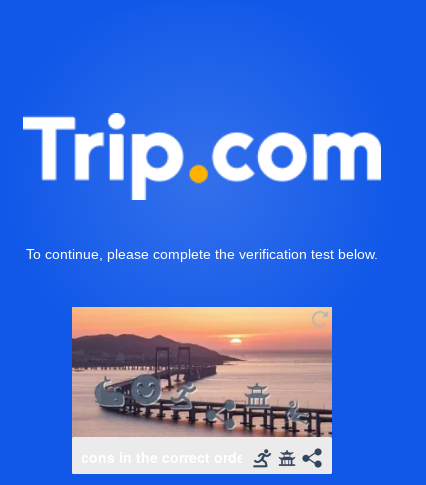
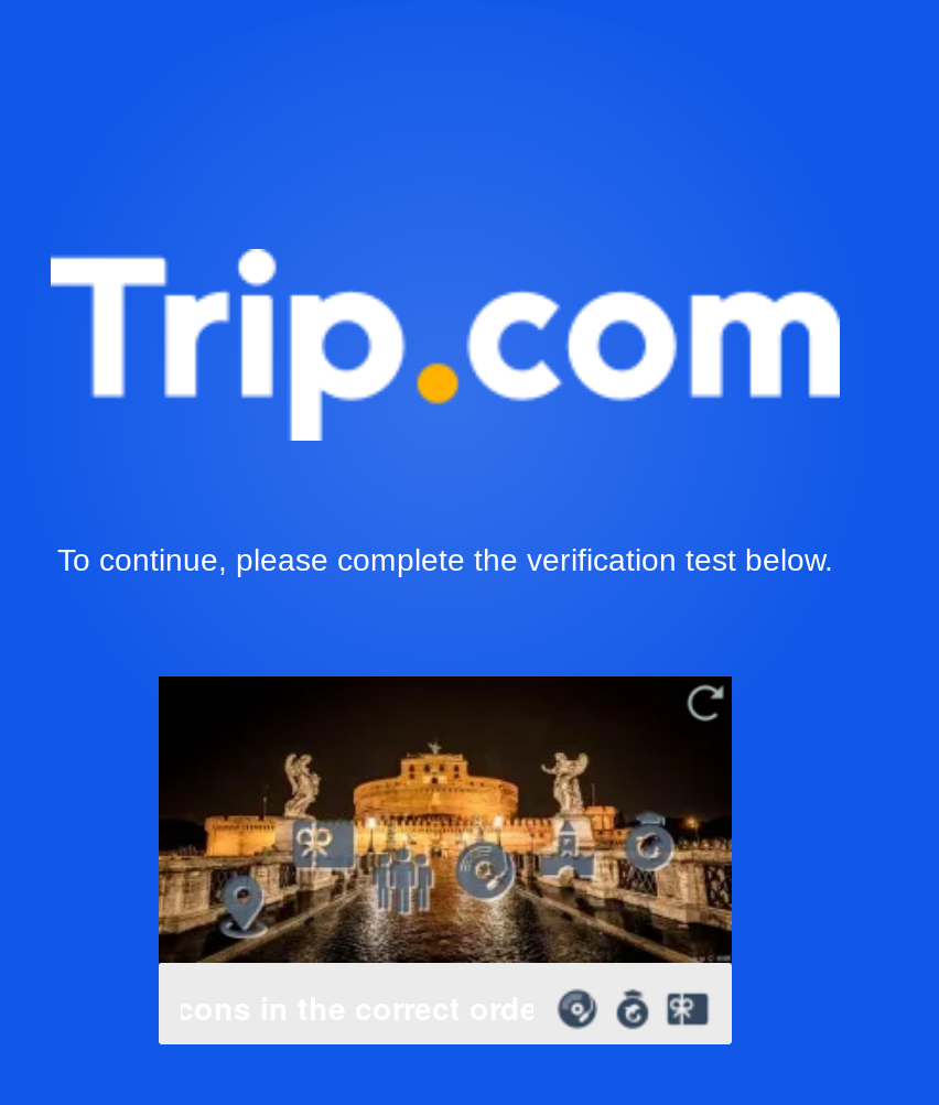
- [image]
+ [image]
